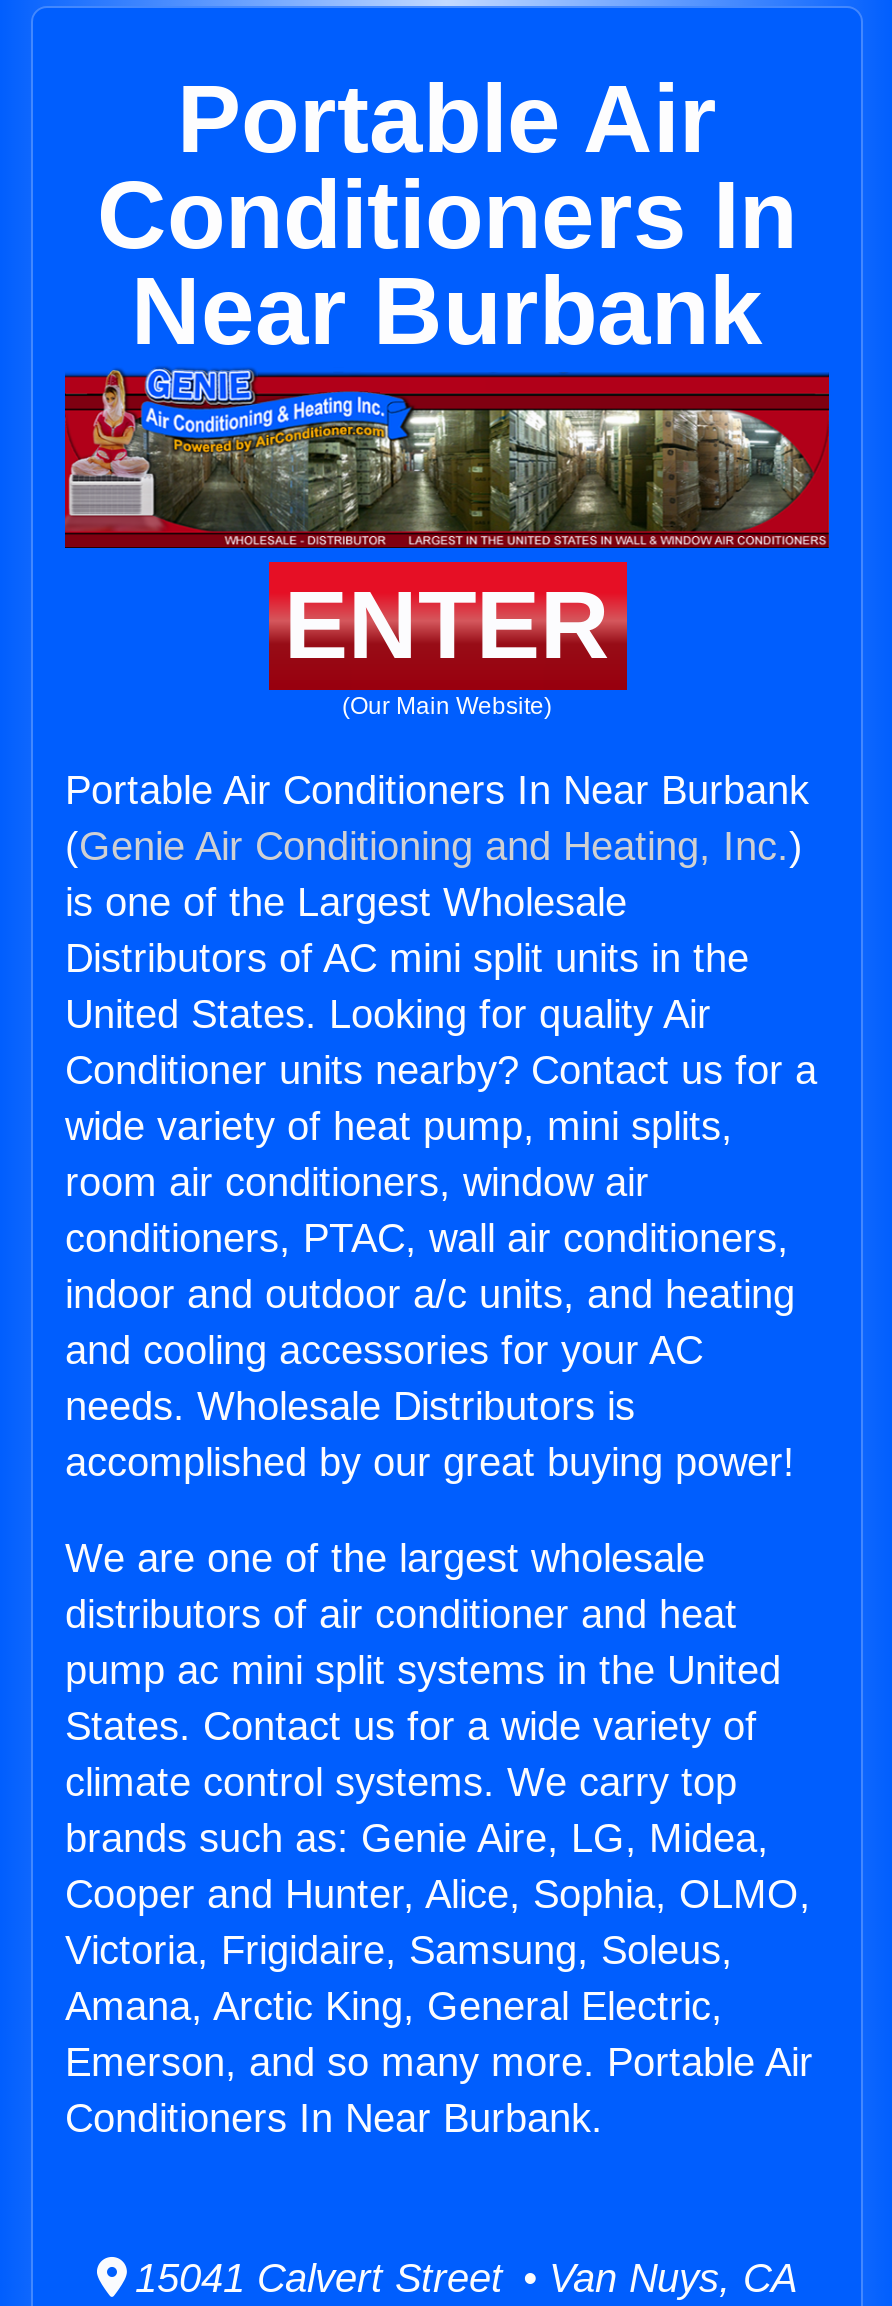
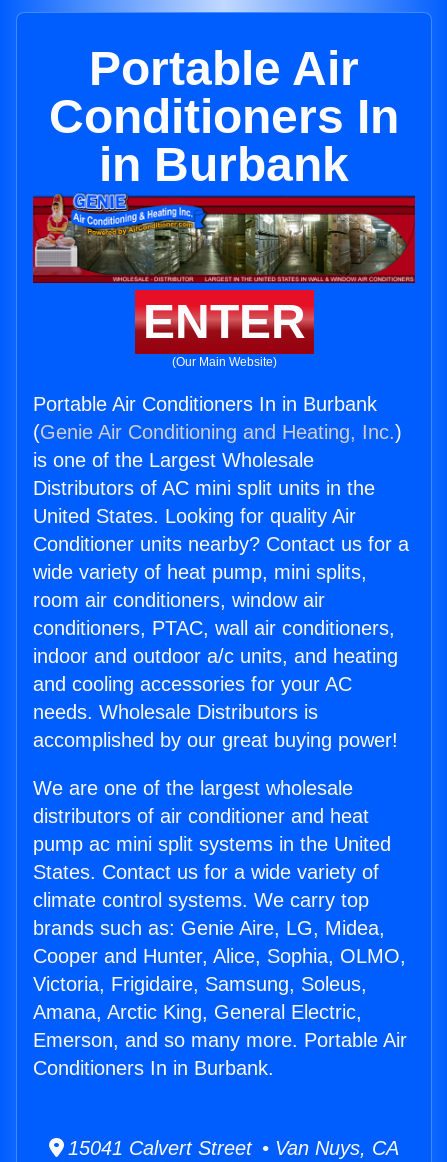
- Near Burbank
+ in Burbank

- Portable Air Conditioners In Near Burbank
+ Portable Air Conditioners In in Burbank

- Conditioners In Near Burbank.
+ Conditioners In in Burbank.
